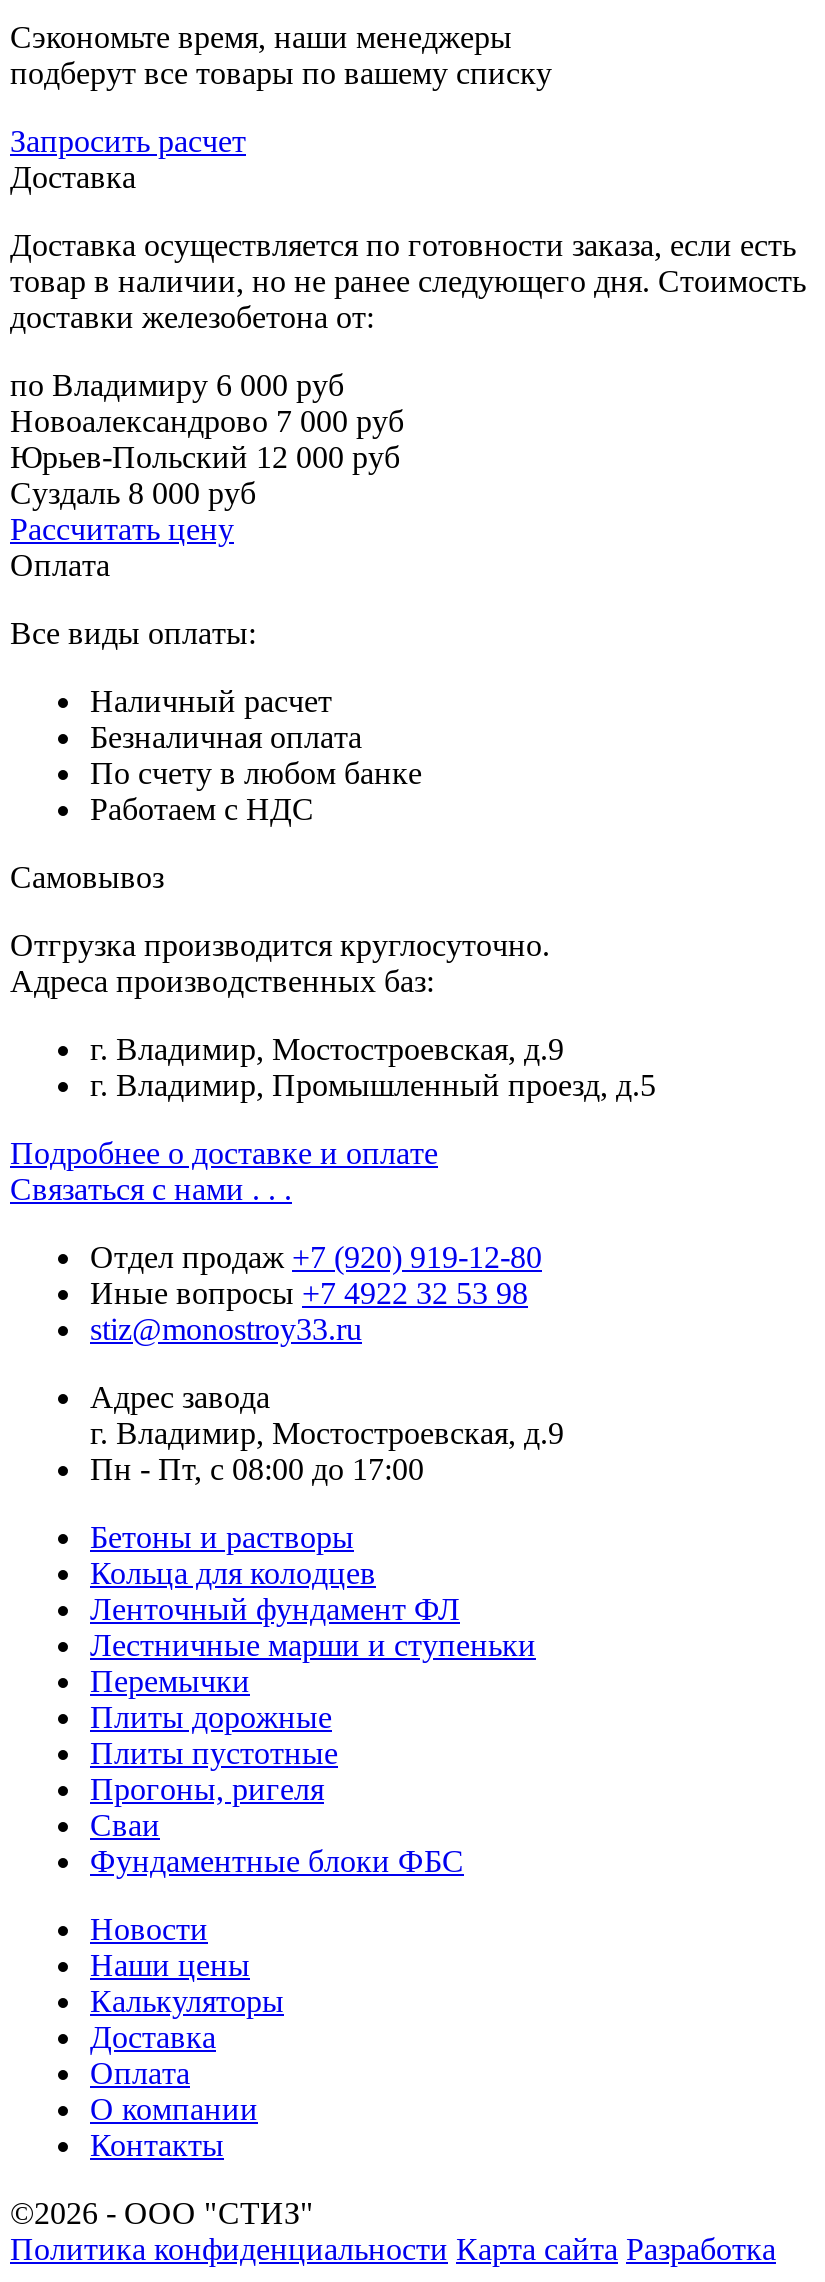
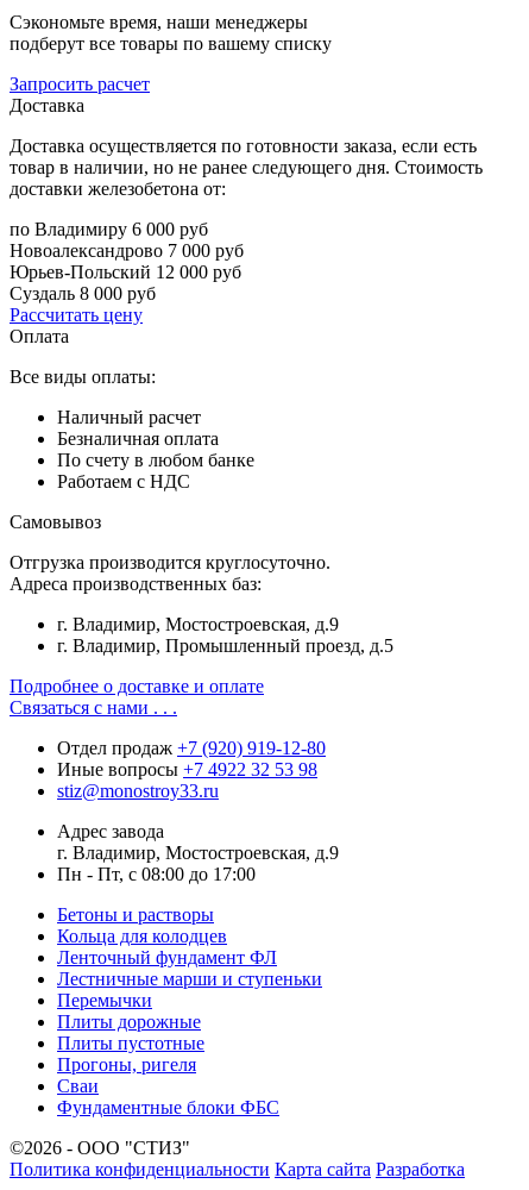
- Новости
- Наши цены
- Калькуляторы
- Доставка
- Оплата
- О компании
- Контакты
